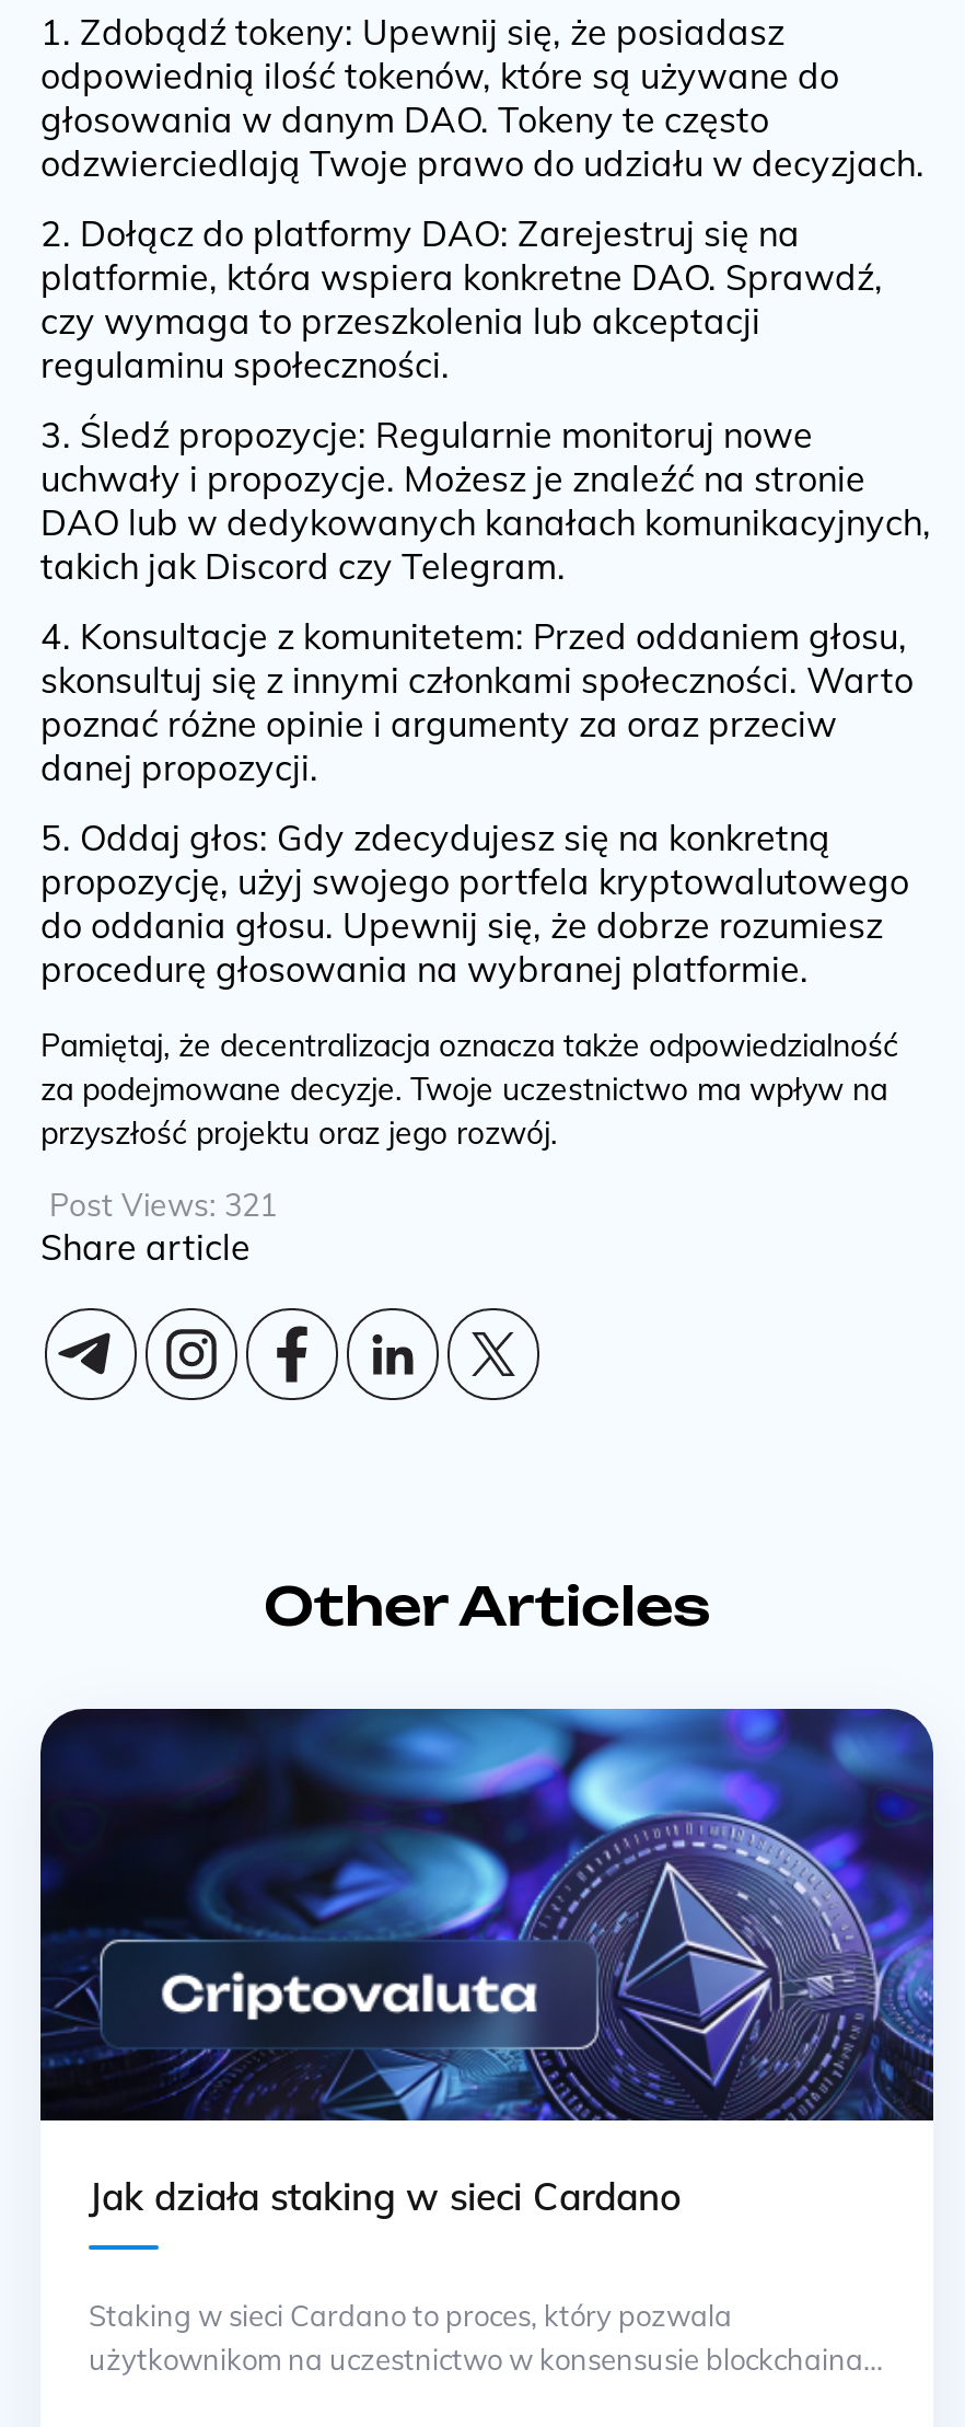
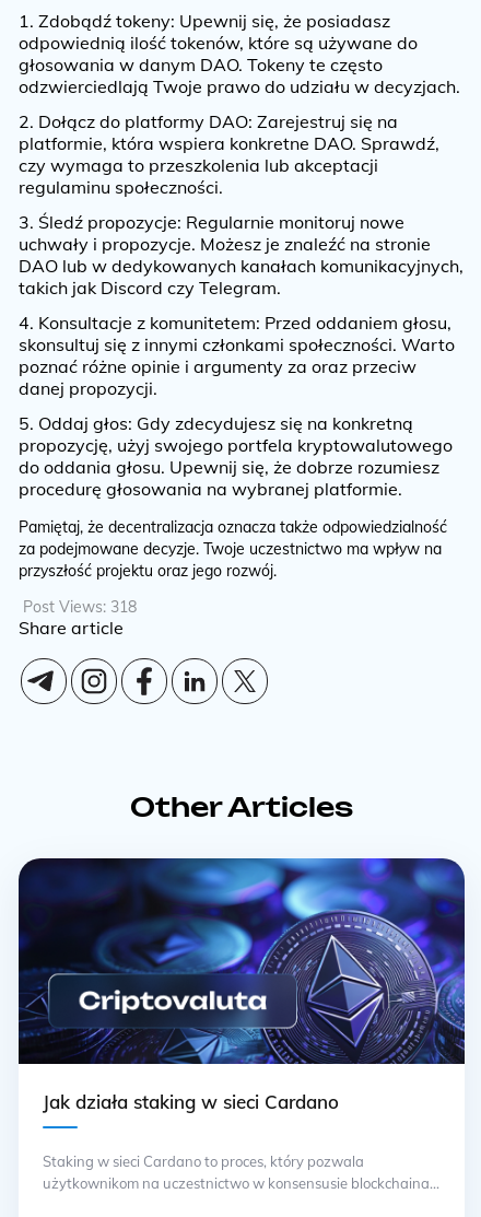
- Post Views: 321
+ Post Views: 318
